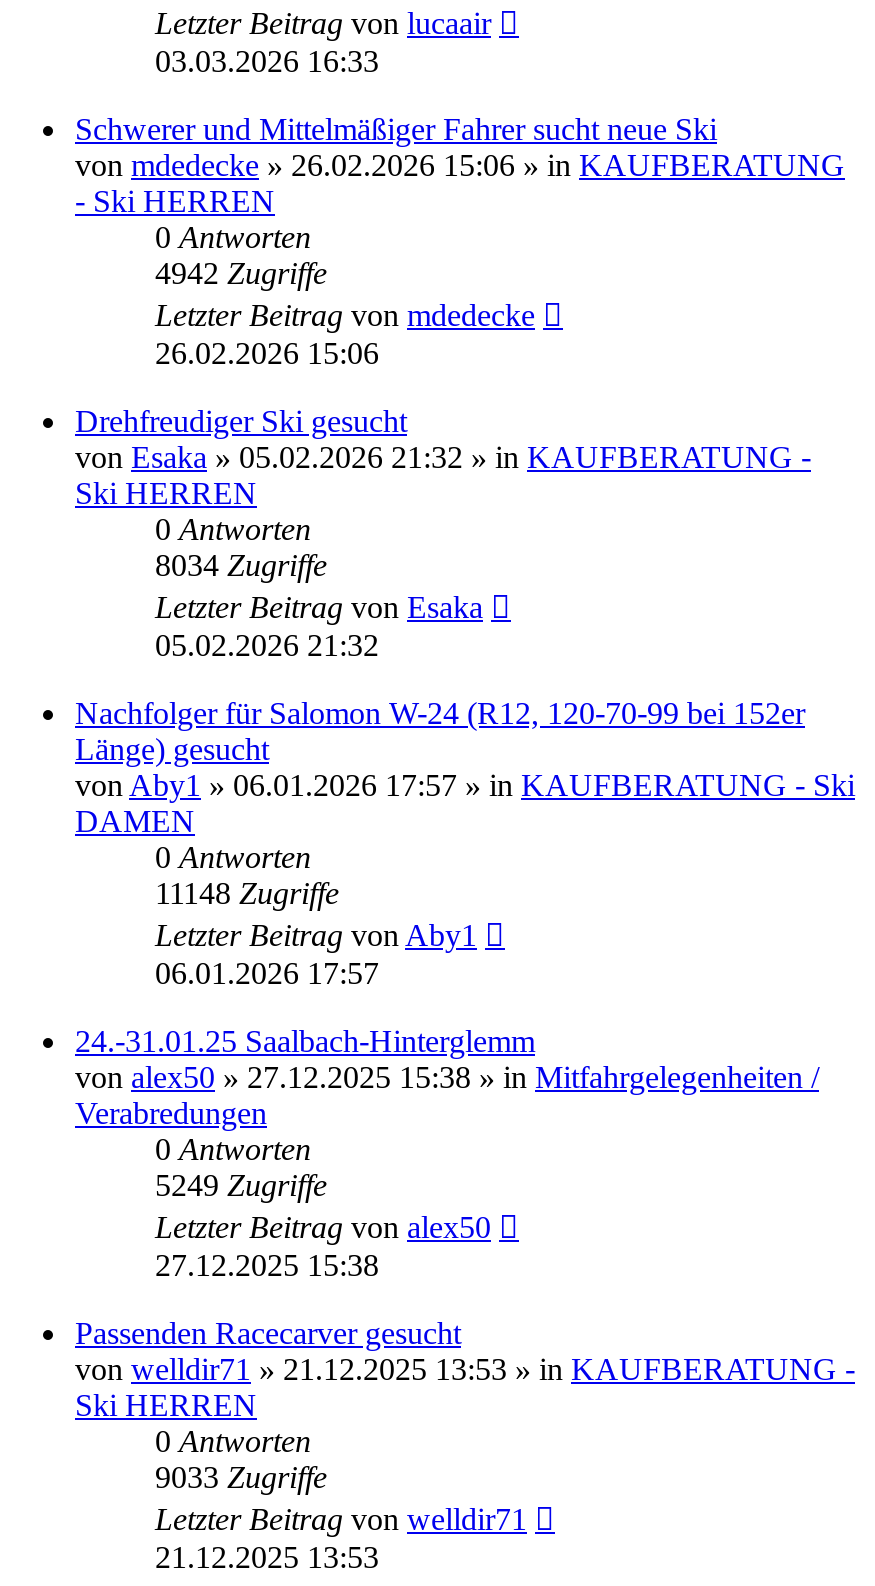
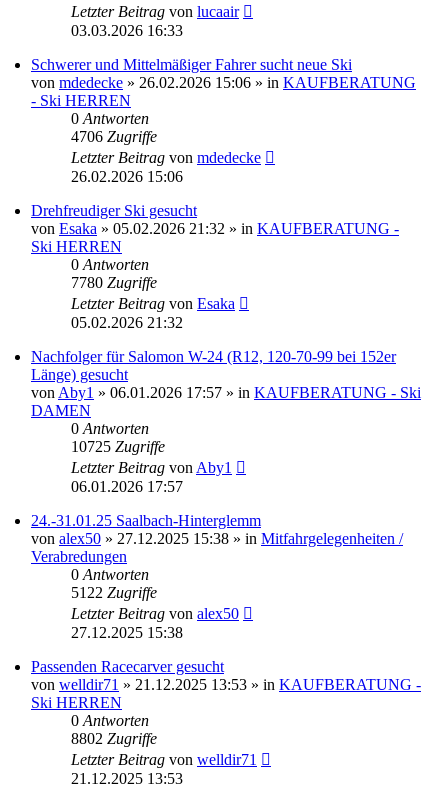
- 4942 Zugriffe
+ 4706 Zugriffe

- 8034 Zugriffe
+ 7780 Zugriffe

- 11148 Zugriffe
+ 10725 Zugriffe

- 5249 Zugriffe
+ 5122 Zugriffe

- 9033 Zugriffe
+ 8802 Zugriffe
